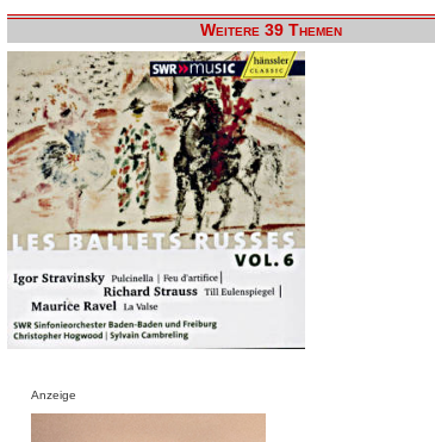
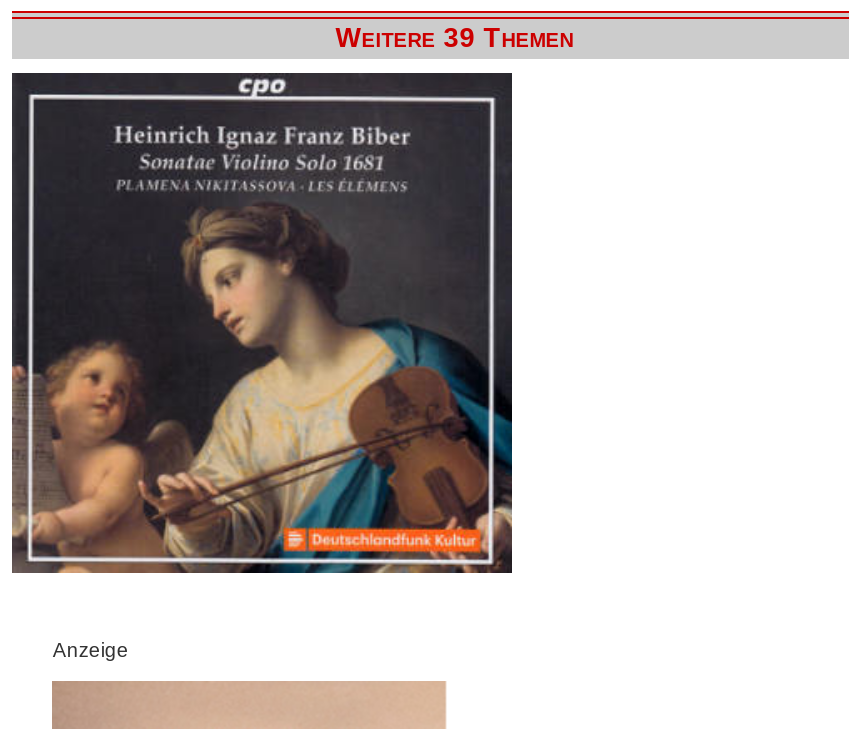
- [image]
+ [image]
